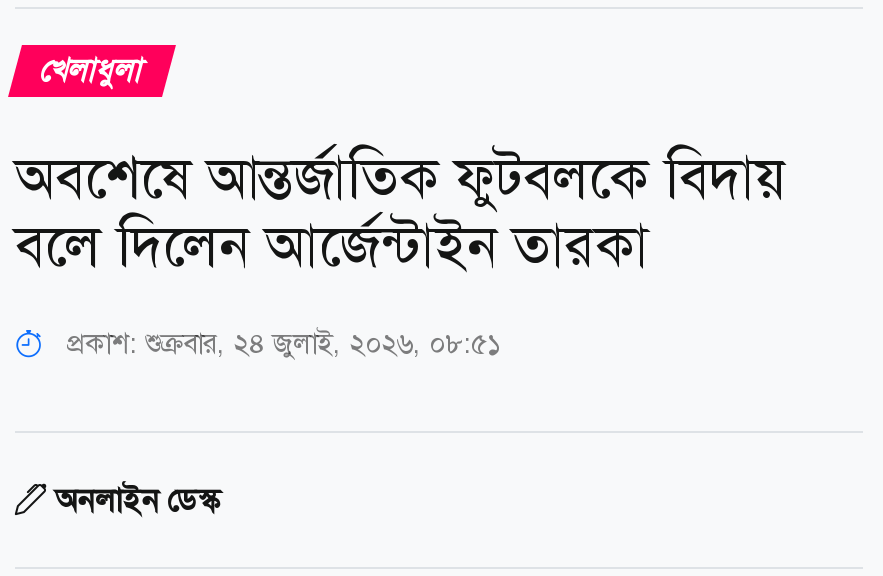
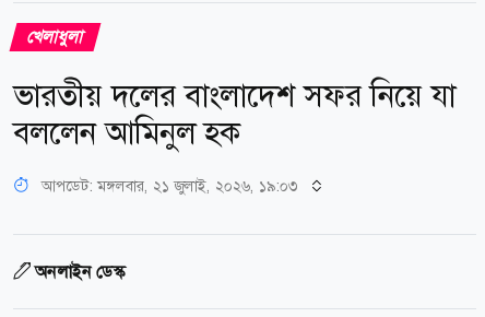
- অবশেষে আন্তর্জাতিক ফুটবলকে বিদায়
- বলে দিলেন আর্জেন্টাইন তারকা
+ ভারতীয় দলের বাংলাদেশ সফর নিয়ে যা
+ বললেন আমিনুল হক

- প্রকাশ: শুক্রবার, ২৪ জুলাই, ২০২৬, ০৮:৫১
+ আপডেট: মঙ্গলবার, ২১ জুলাই, ২০২৬, ১৯:০৩
